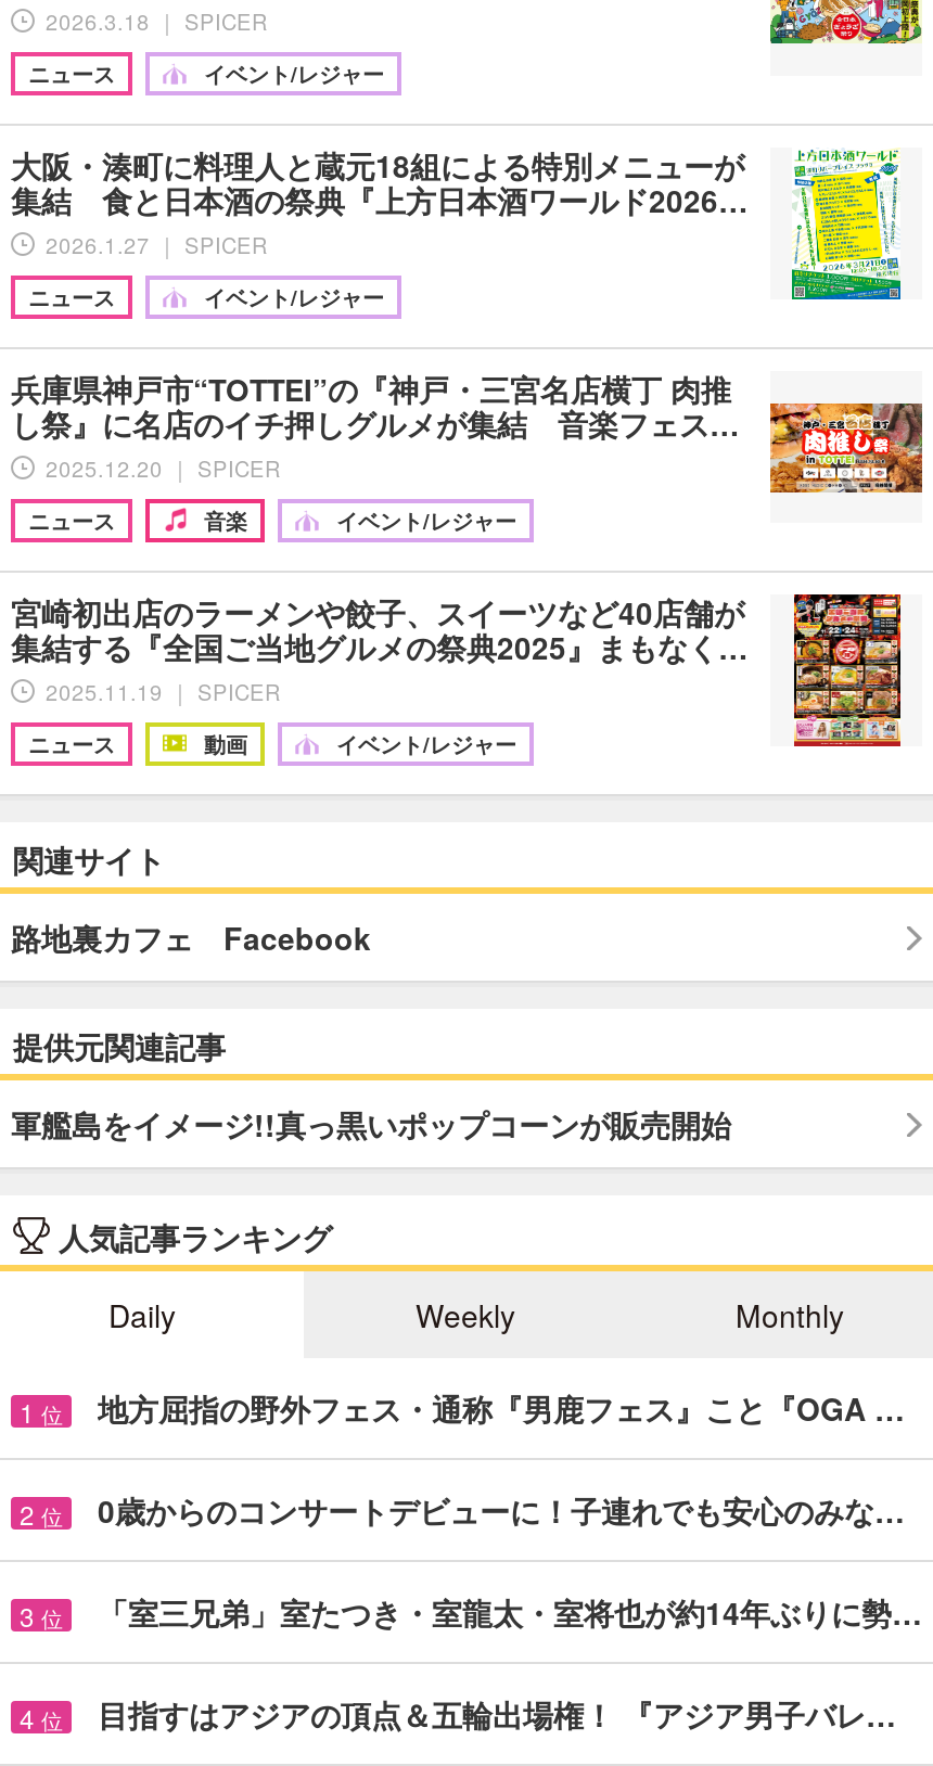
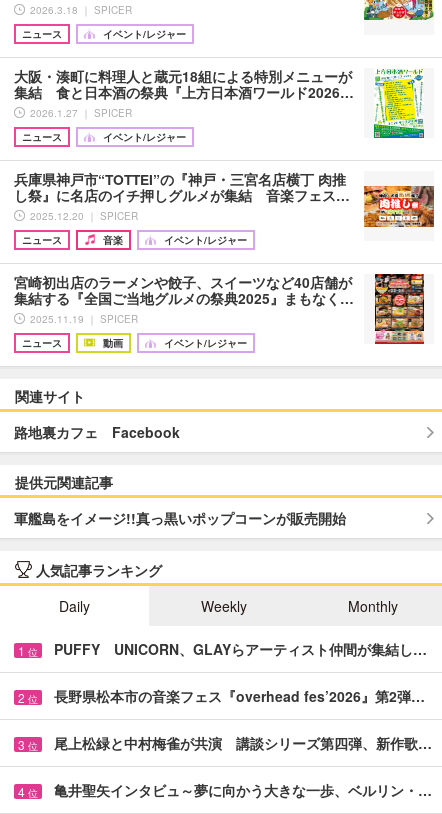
- 地方屈指の野外フェス・通称『男鹿フェス』こと『OGA …
+ PUFFY UNICORN、GLAYらアーティスト仲間が集結し…

- 0歳からのコンサートデビューに！子連れでも安心のみな…
+ 長野県松本市の音楽フェス『overhead fes’2026』第2弾…

- 「室三兄弟」室たつき・室龍太・室将也が約14年ぶりに勢…
+ 尾上松緑と中村梅雀が共演 講談シリーズ第四弾、新作歌…

- 目指すはアジアの頂点＆五輪出場権！ 『アジア男子バレ…
+ 亀井聖矢インタビュ～夢に向かう大きな一歩、ベルリン・…
